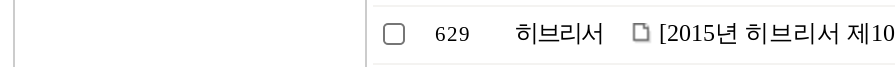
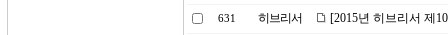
- 629
+ 631
